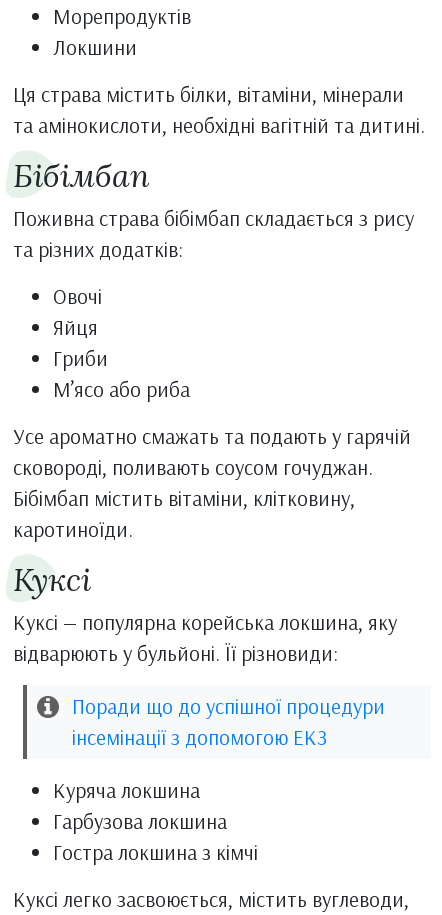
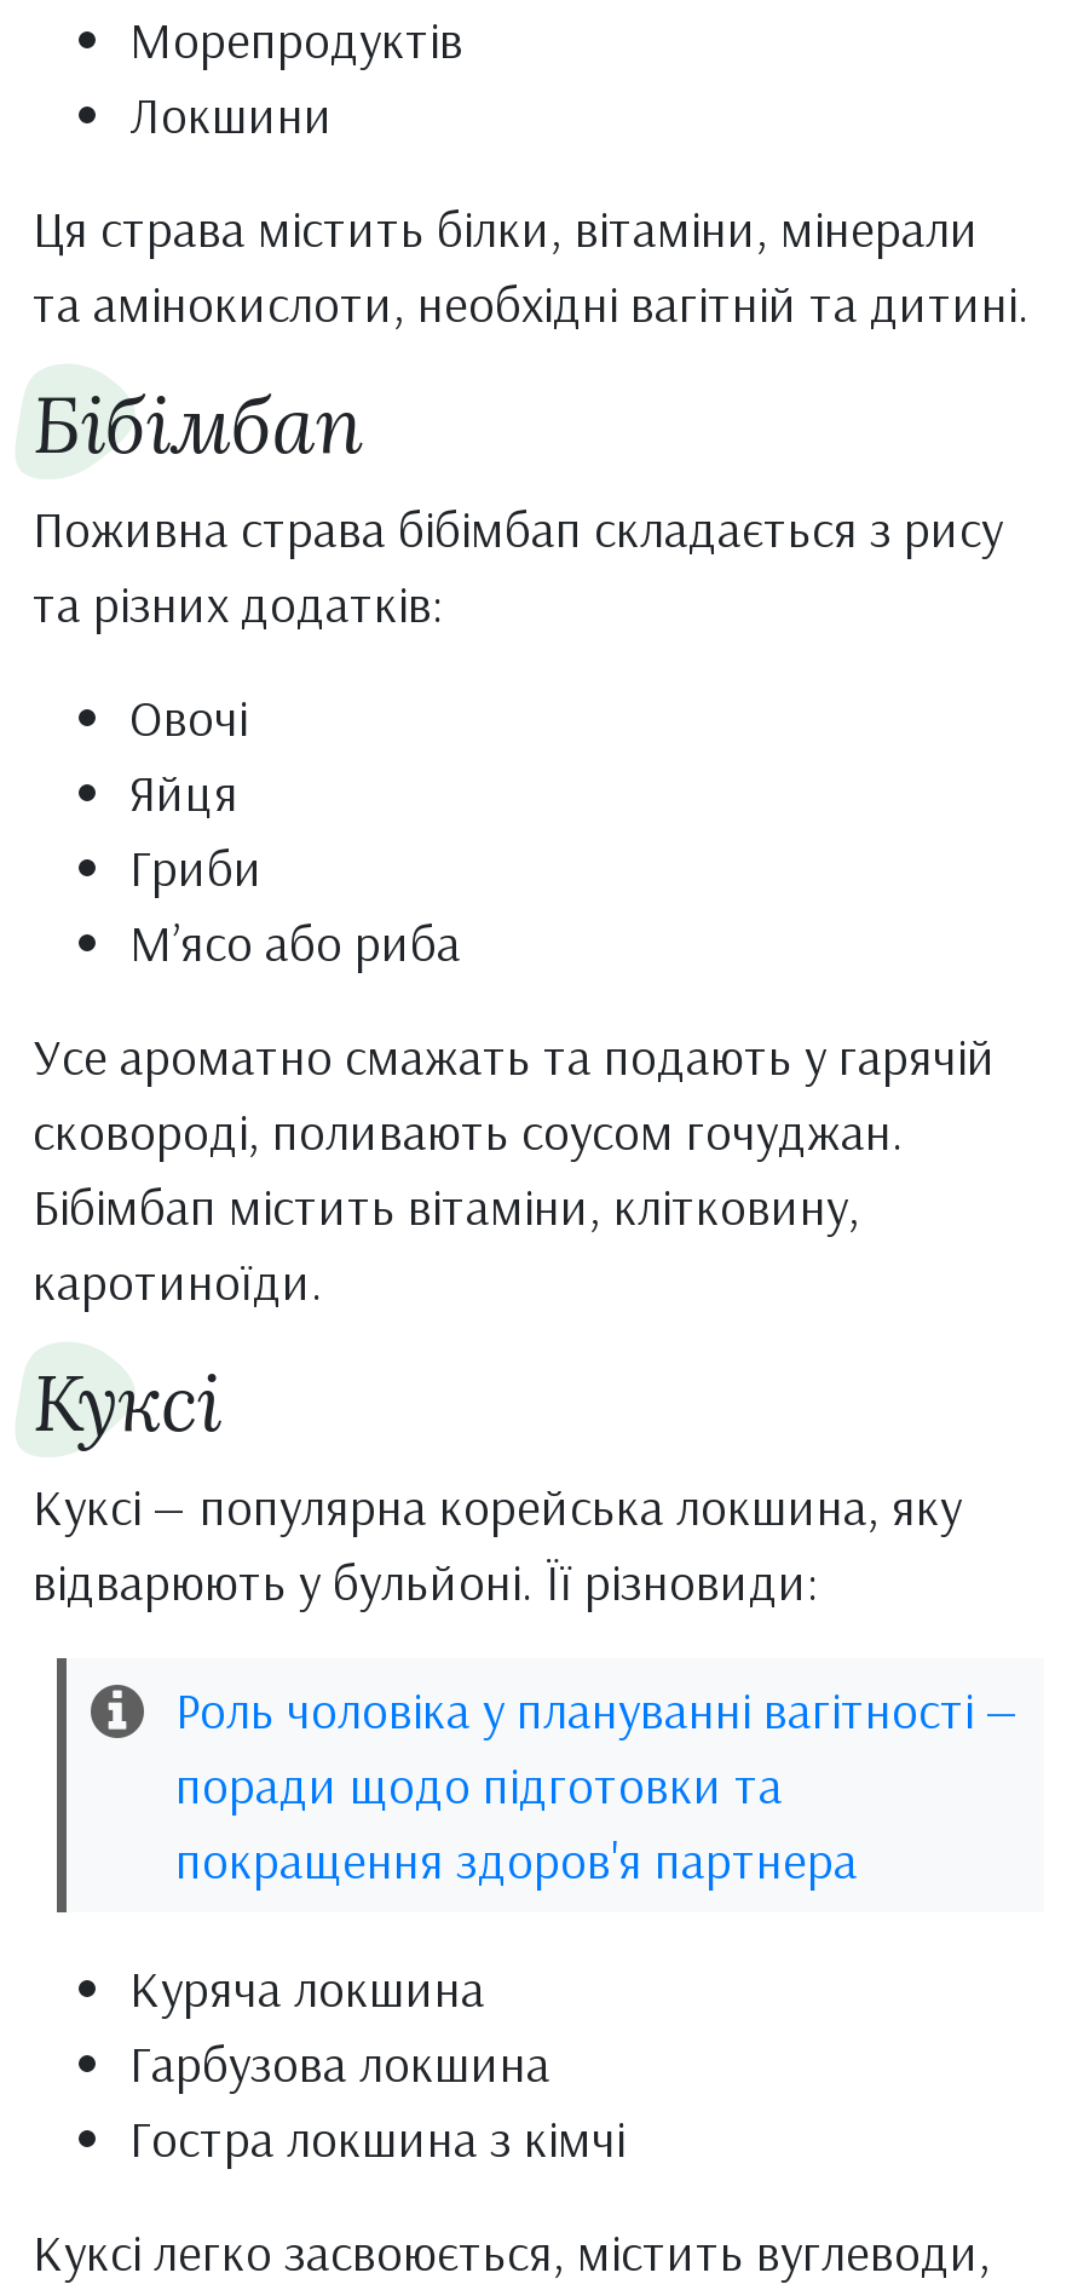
- Поради що до успішної процедури
- інсемінації з допомогою ЕКЗ
+ Роль чоловіка у плануванні вагітності —
+ поради щодо підготовки та
+ покращення здоров'я партнера
